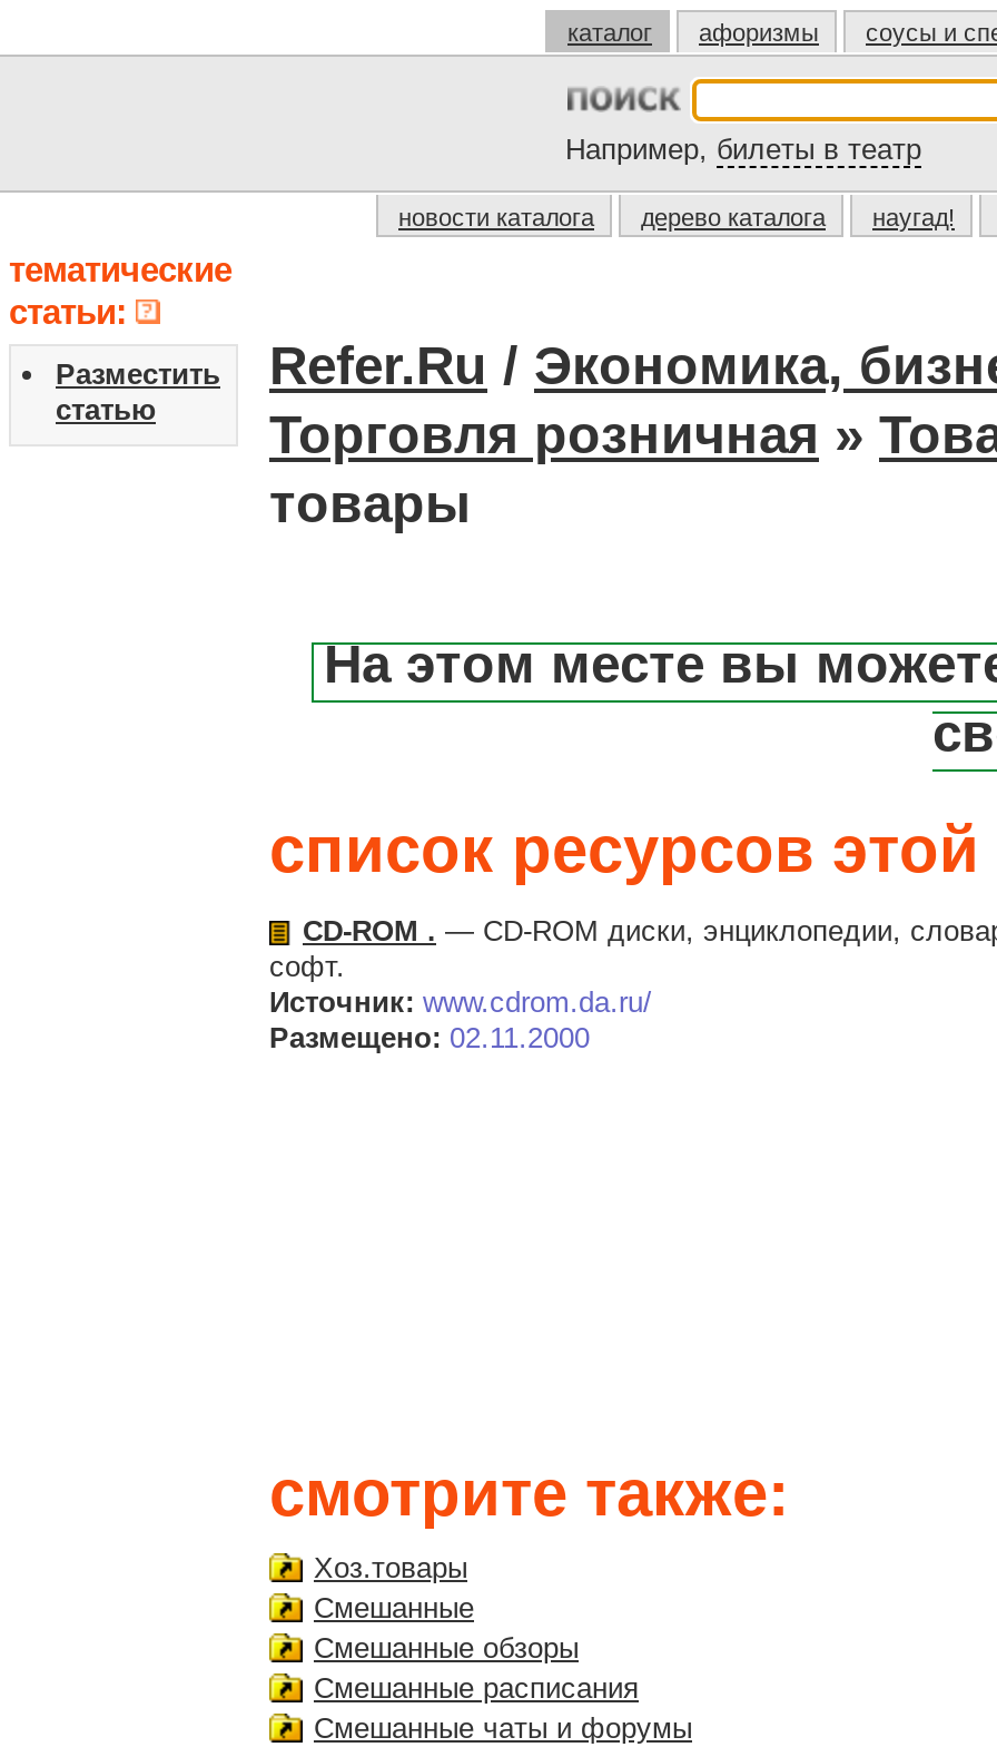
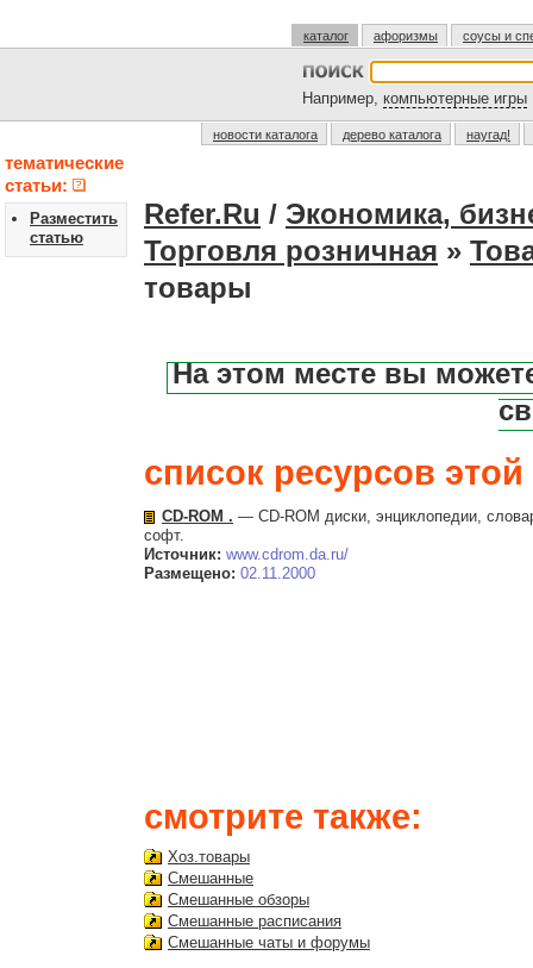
- Например, билеты в театр
+ Например, компьютерные игры
